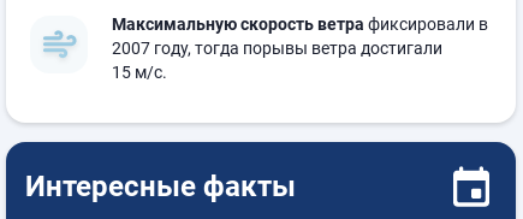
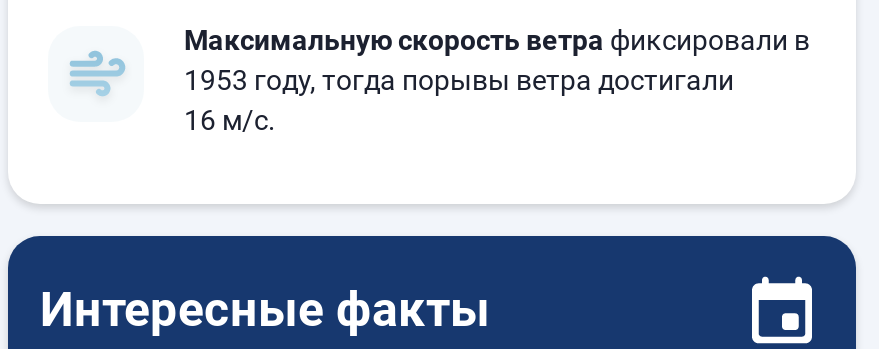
- 2007 году, тогда порывы ветра достигали
+ 1953 году, тогда порывы ветра достигали

- 15 м/с.
+ 16 м/с.
